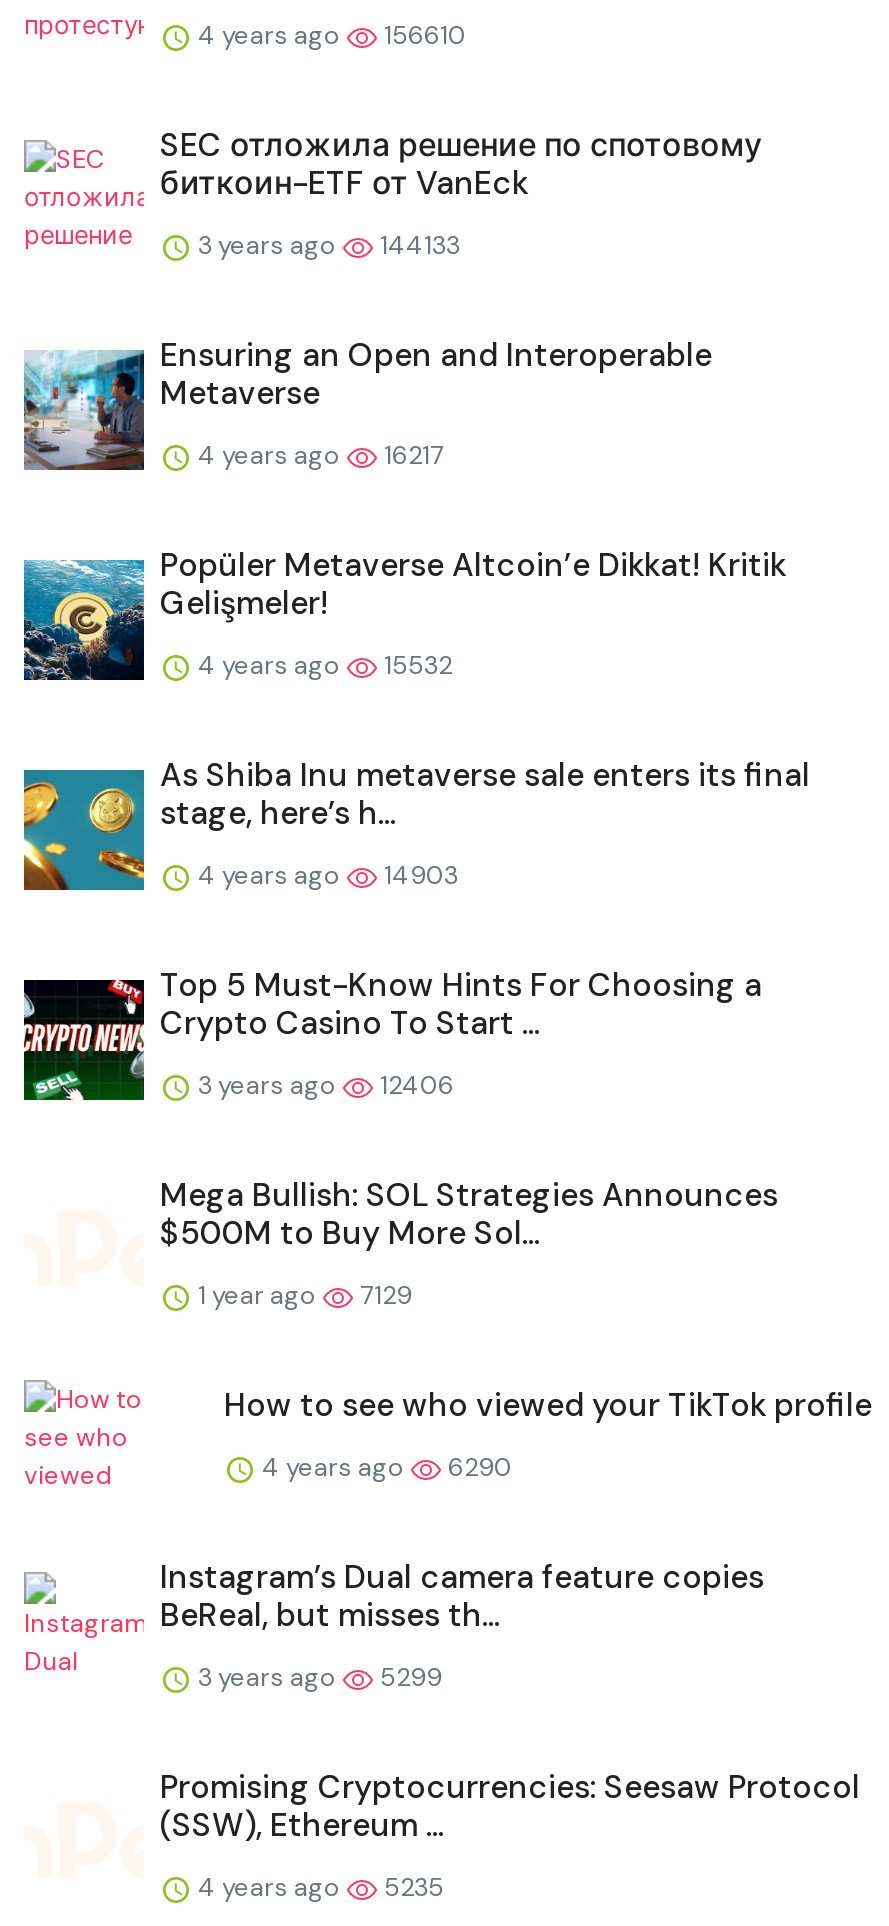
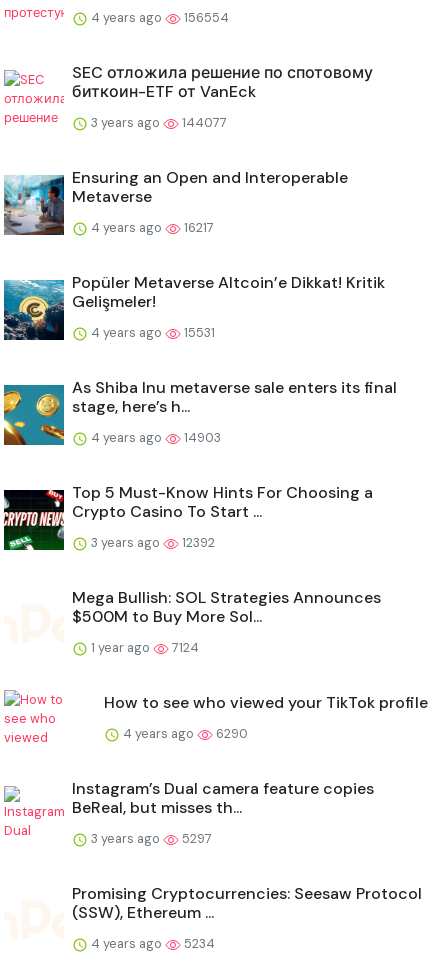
- 4 years ago 156610
+ 4 years ago 156554

- 3 years ago 144133
+ 3 years ago 144077

- 4 years ago 15532
+ 4 years ago 15531

- 3 years ago 12406
+ 3 years ago 12392

- 1 year ago 7129
+ 1 year ago 7124

- 3 years ago 5299
+ 3 years ago 5297

- 4 years ago 5235
+ 4 years ago 5234
